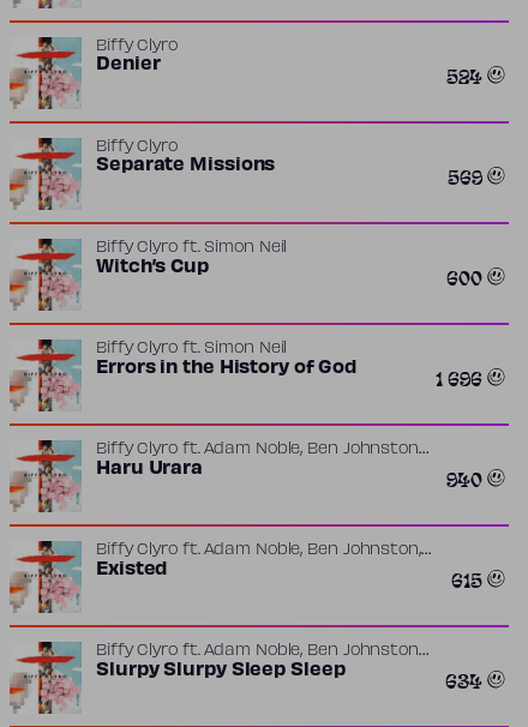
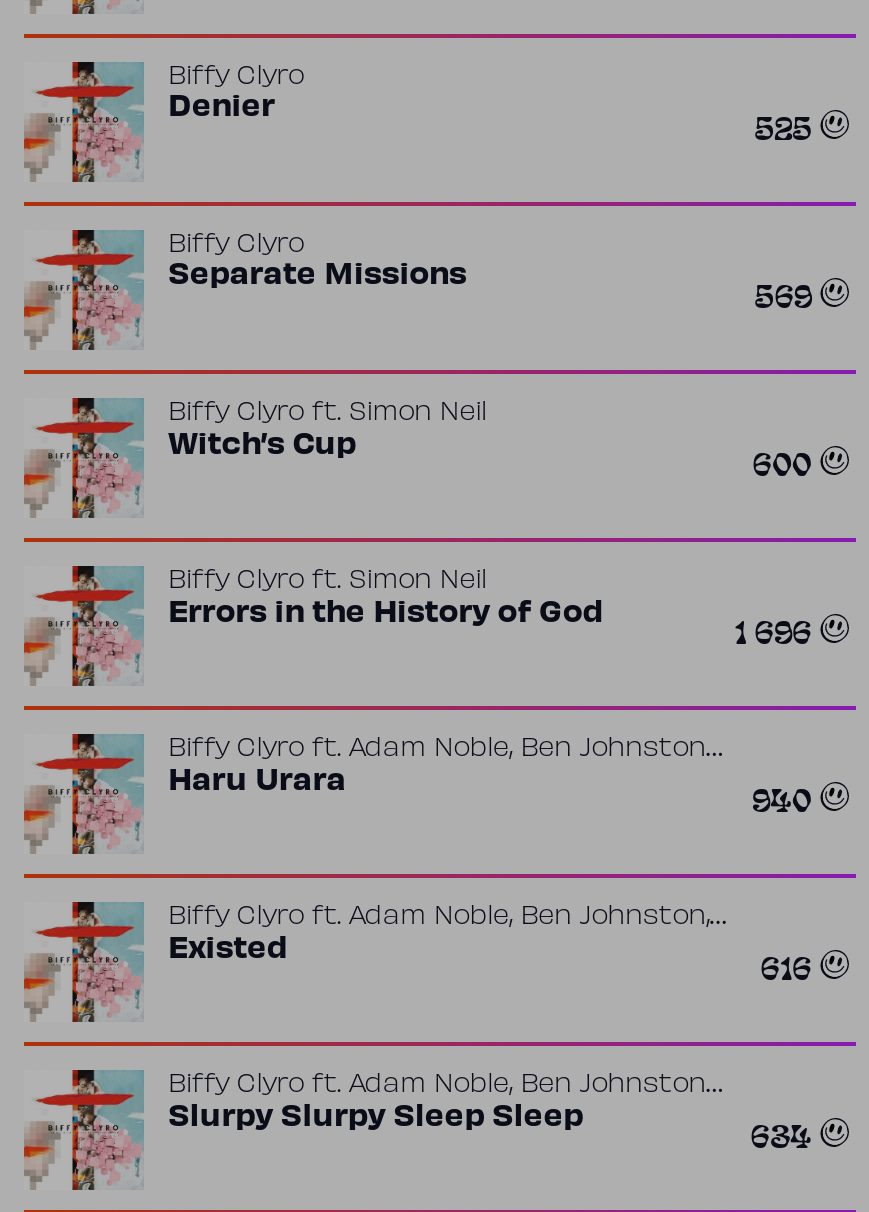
- 524
+ 525

- 615
+ 616
